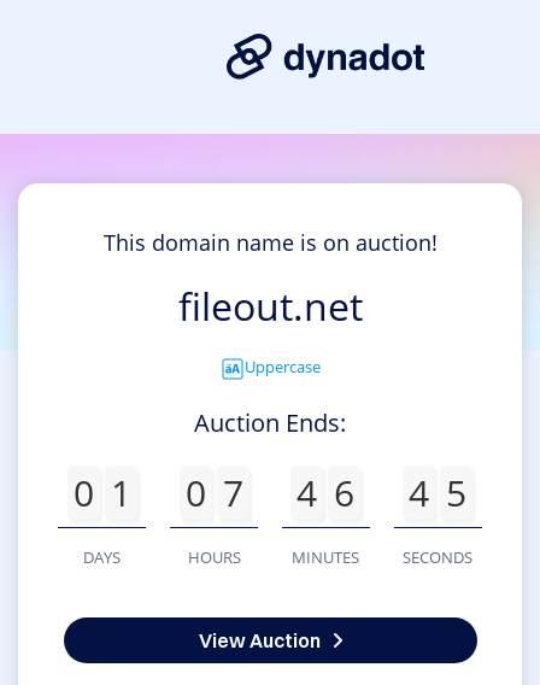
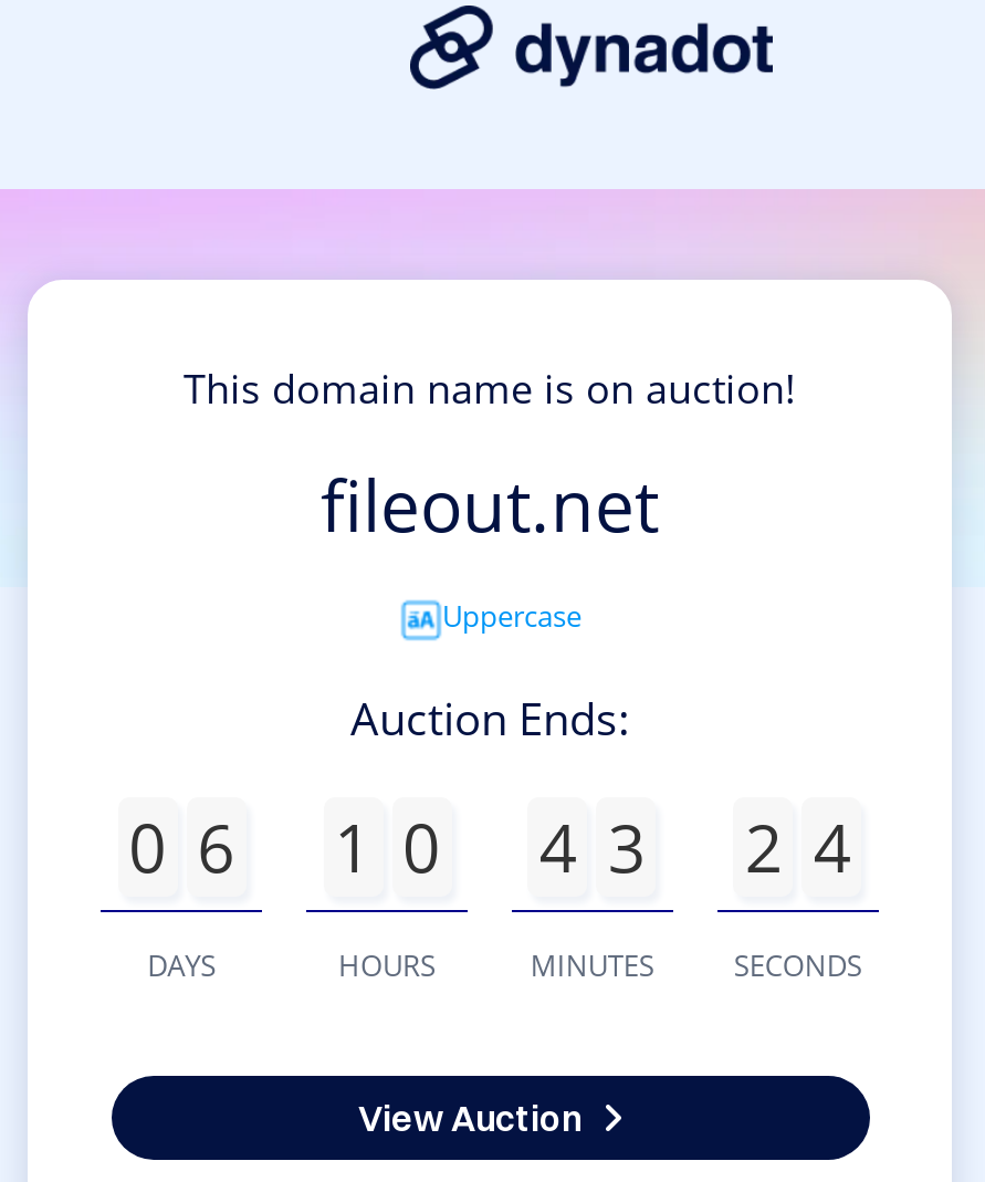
- 0 1
+ 0 6

- 0 7
+ 1 0

- 4 6
+ 4 3

- 4 5
+ 2 4
